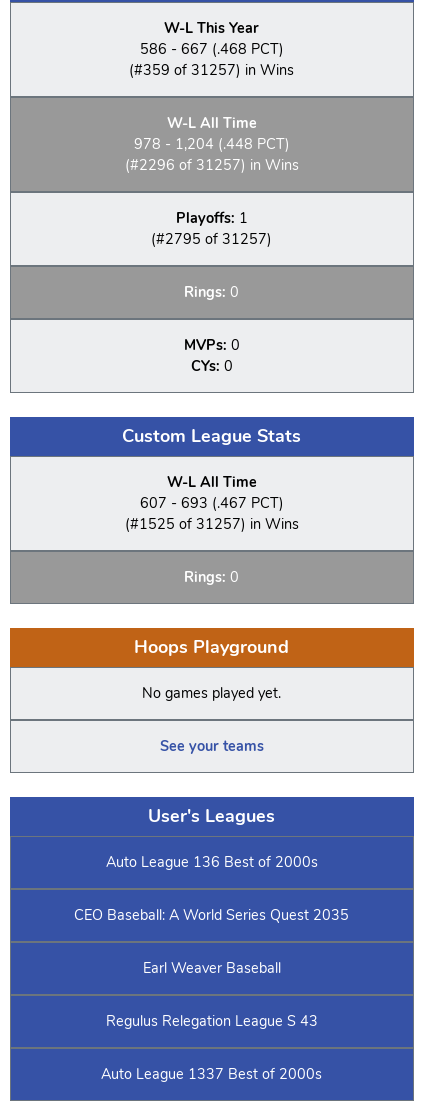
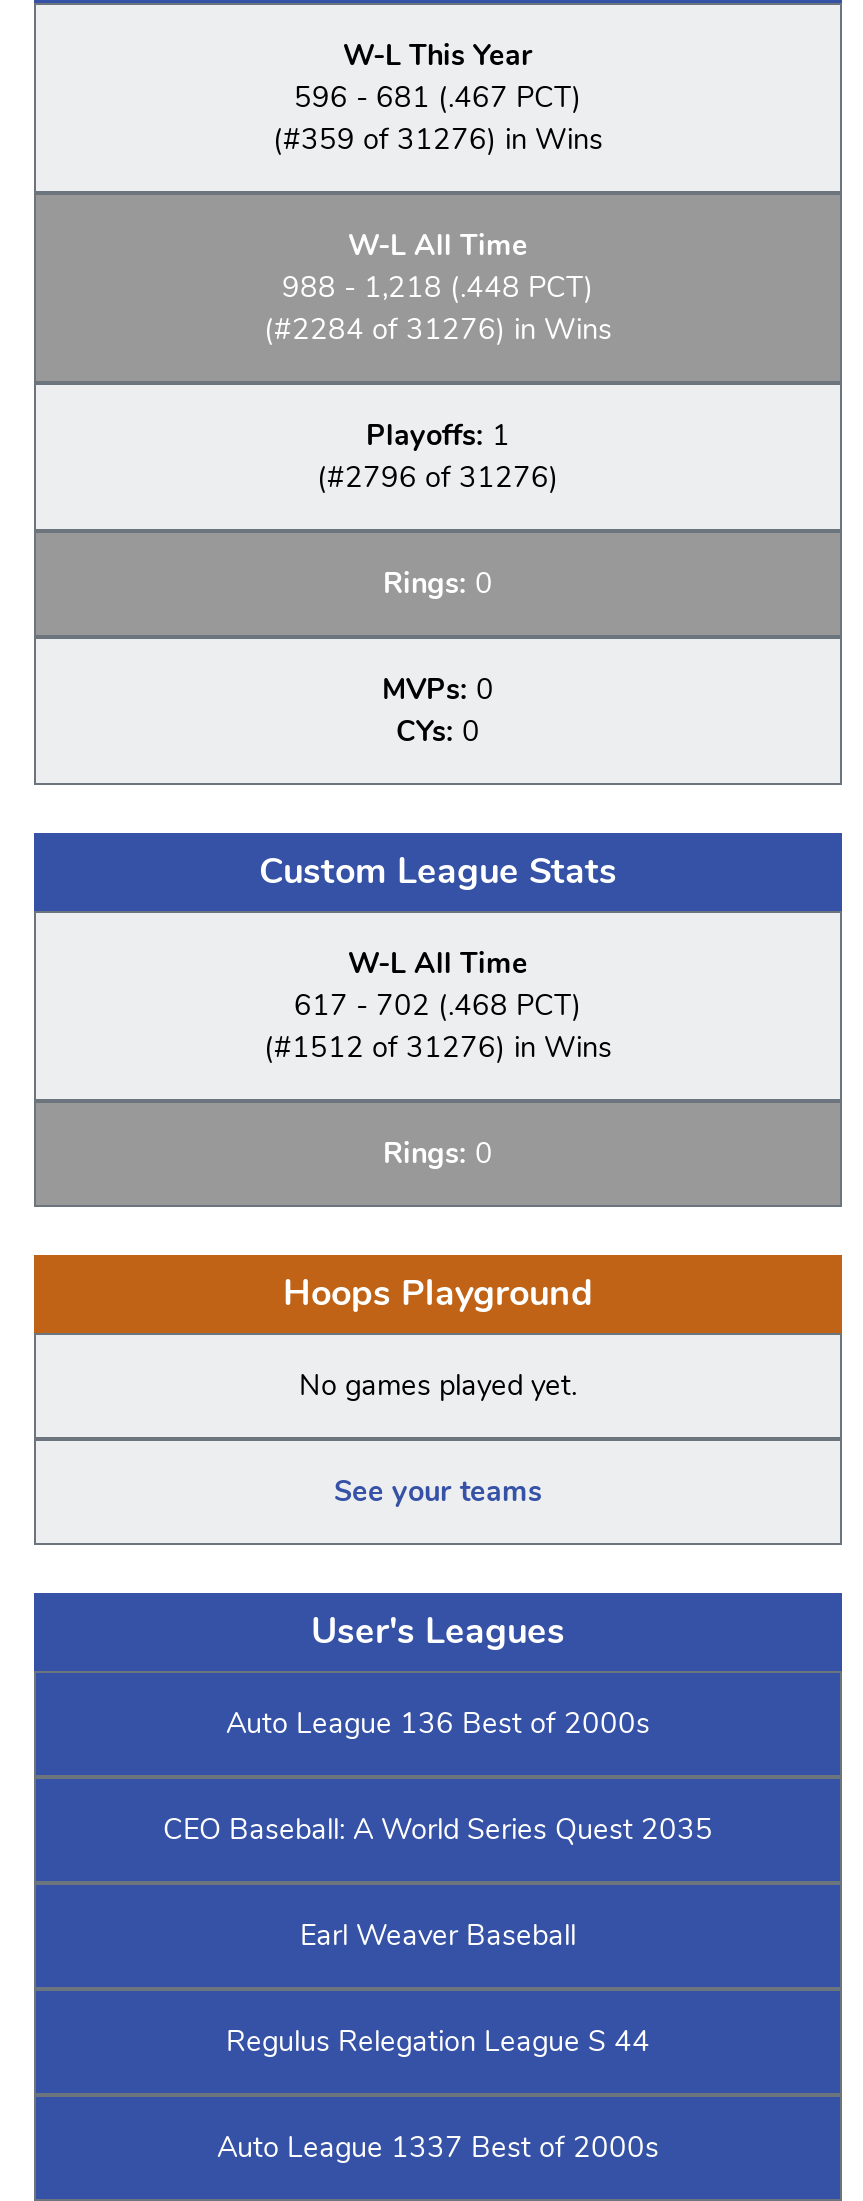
- 586 - 667 (.468 PCT)
+ 596 - 681 (.467 PCT)

- (#359 of 31257) in Wins
+ (#359 of 31276) in Wins

- 978 - 1,204 (.448 PCT)
+ 988 - 1,218 (.448 PCT)

- (#2296 of 31257) in Wins
+ (#2284 of 31276) in Wins

- (#2795 of 31257)
+ (#2796 of 31276)

- 607 - 693 (.467 PCT)
+ 617 - 702 (.468 PCT)

- (#1525 of 31257) in Wins
+ (#1512 of 31276) in Wins

- Regulus Relegation League S 43
+ Regulus Relegation League S 44
